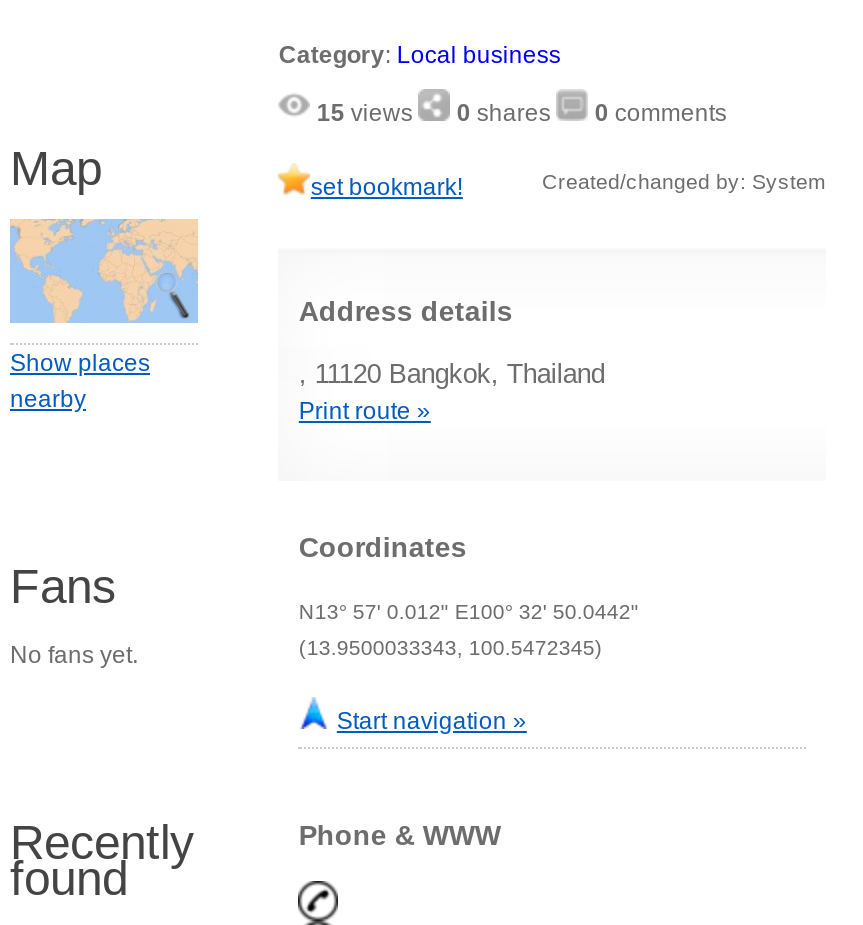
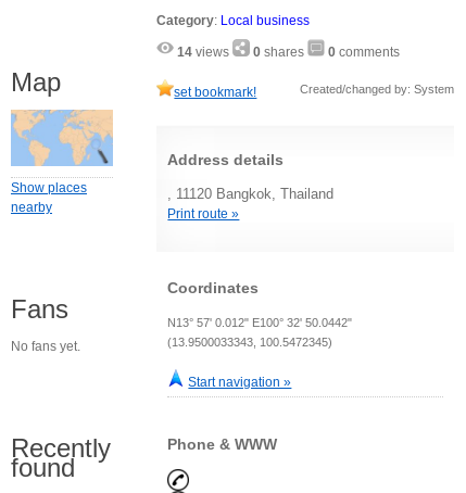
- 15 views 0 shares 0 comments
+ 14 views 0 shares 0 comments
